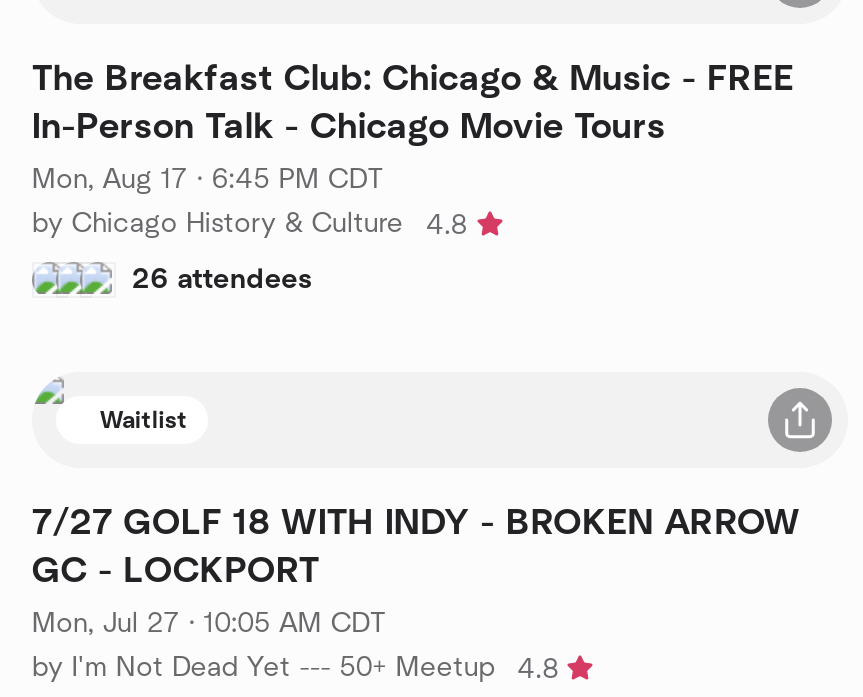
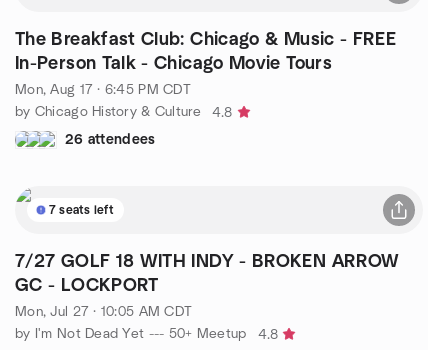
- Waitlist
+ 7 seats left
